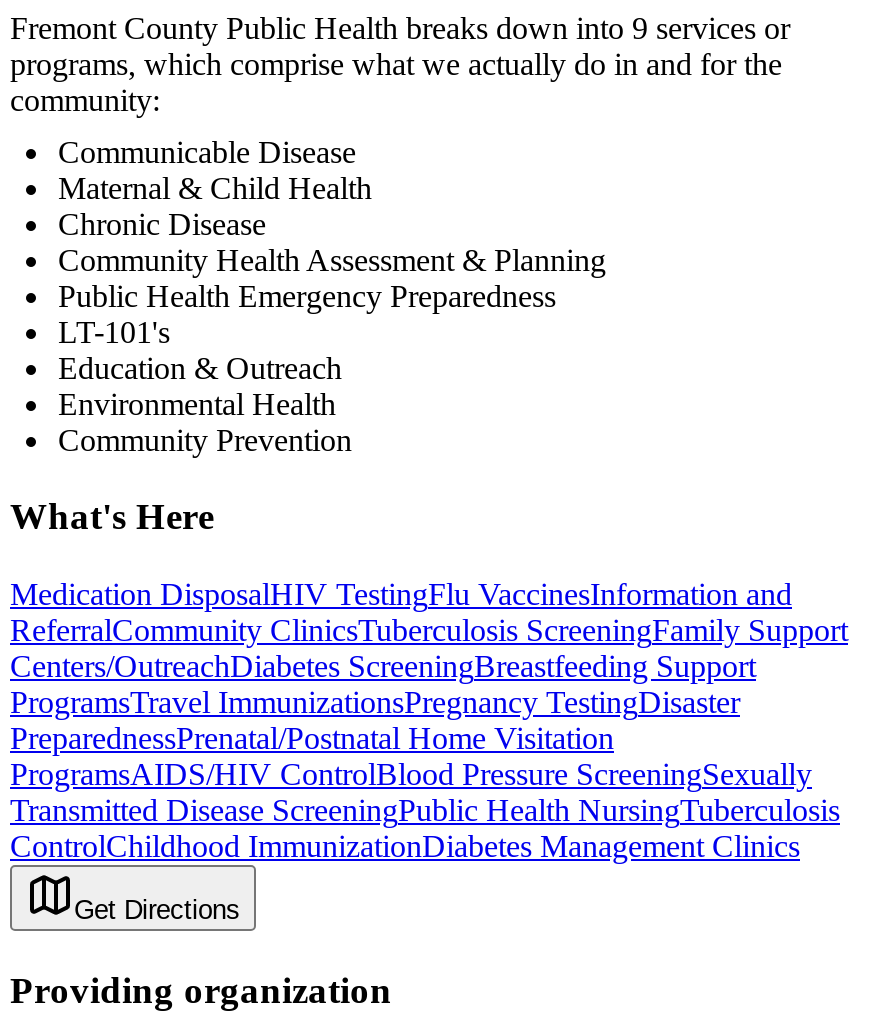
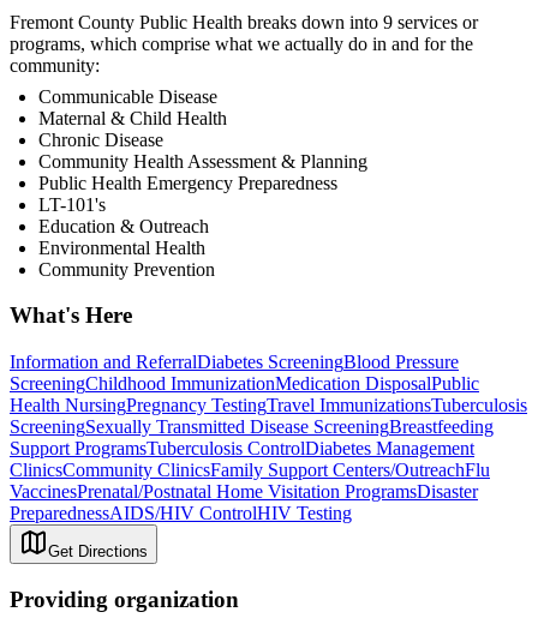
- Medication DisposalHIV TestingFlu VaccinesInformation and
- ReferralCommunity ClinicsTuberculosis ScreeningFamily Support
- Centers/OutreachDiabetes ScreeningBreastfeeding Support
- ProgramsTravel ImmunizationsPregnancy TestingDisaster
- PreparednessPrenatal/Postnatal Home Visitation
- ProgramsAIDS/HIV ControlBlood Pressure ScreeningSexually
- Transmitted Disease ScreeningPublic Health NursingTuberculosis
- ControlChildhood ImmunizationDiabetes Management Clinics
+ Information and ReferralDiabetes ScreeningBlood Pressure
+ ScreeningChildhood ImmunizationMedication DisposalPublic
+ Health NursingPregnancy TestingTravel ImmunizationsTuberculosis
+ ScreeningSexually Transmitted Disease ScreeningBreastfeeding
+ Support ProgramsTuberculosis ControlDiabetes Management
+ ClinicsCommunity ClinicsFamily Support Centers/OutreachFlu
+ VaccinesPrenatal/Postnatal Home Visitation ProgramsDisaster
+ PreparednessAIDS/HIV ControlHIV Testing
